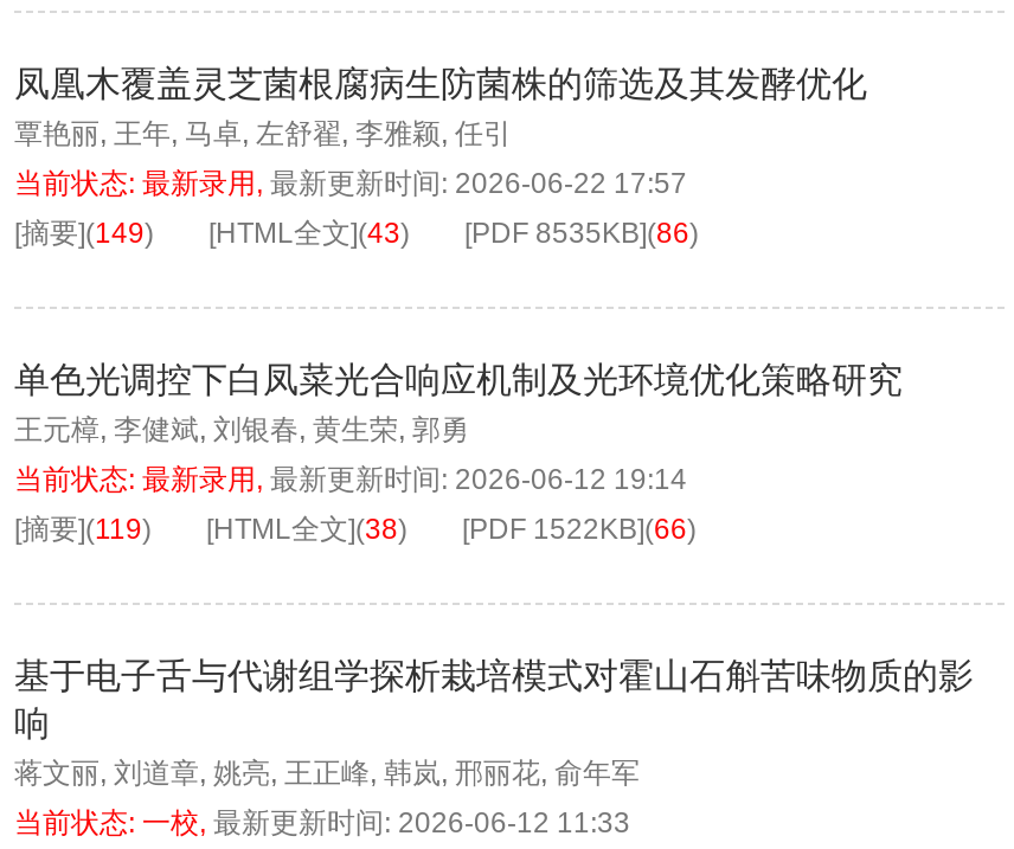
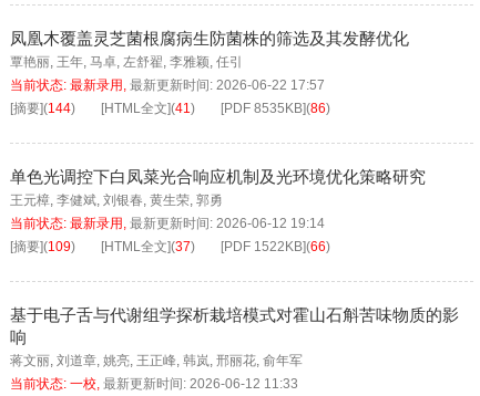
- [摘要](149)
+ [摘要](144)

- [HTML全文](43)
+ [HTML全文](41)

- [摘要](119)
+ [摘要](109)

- [HTML全文](38)
+ [HTML全文](37)
